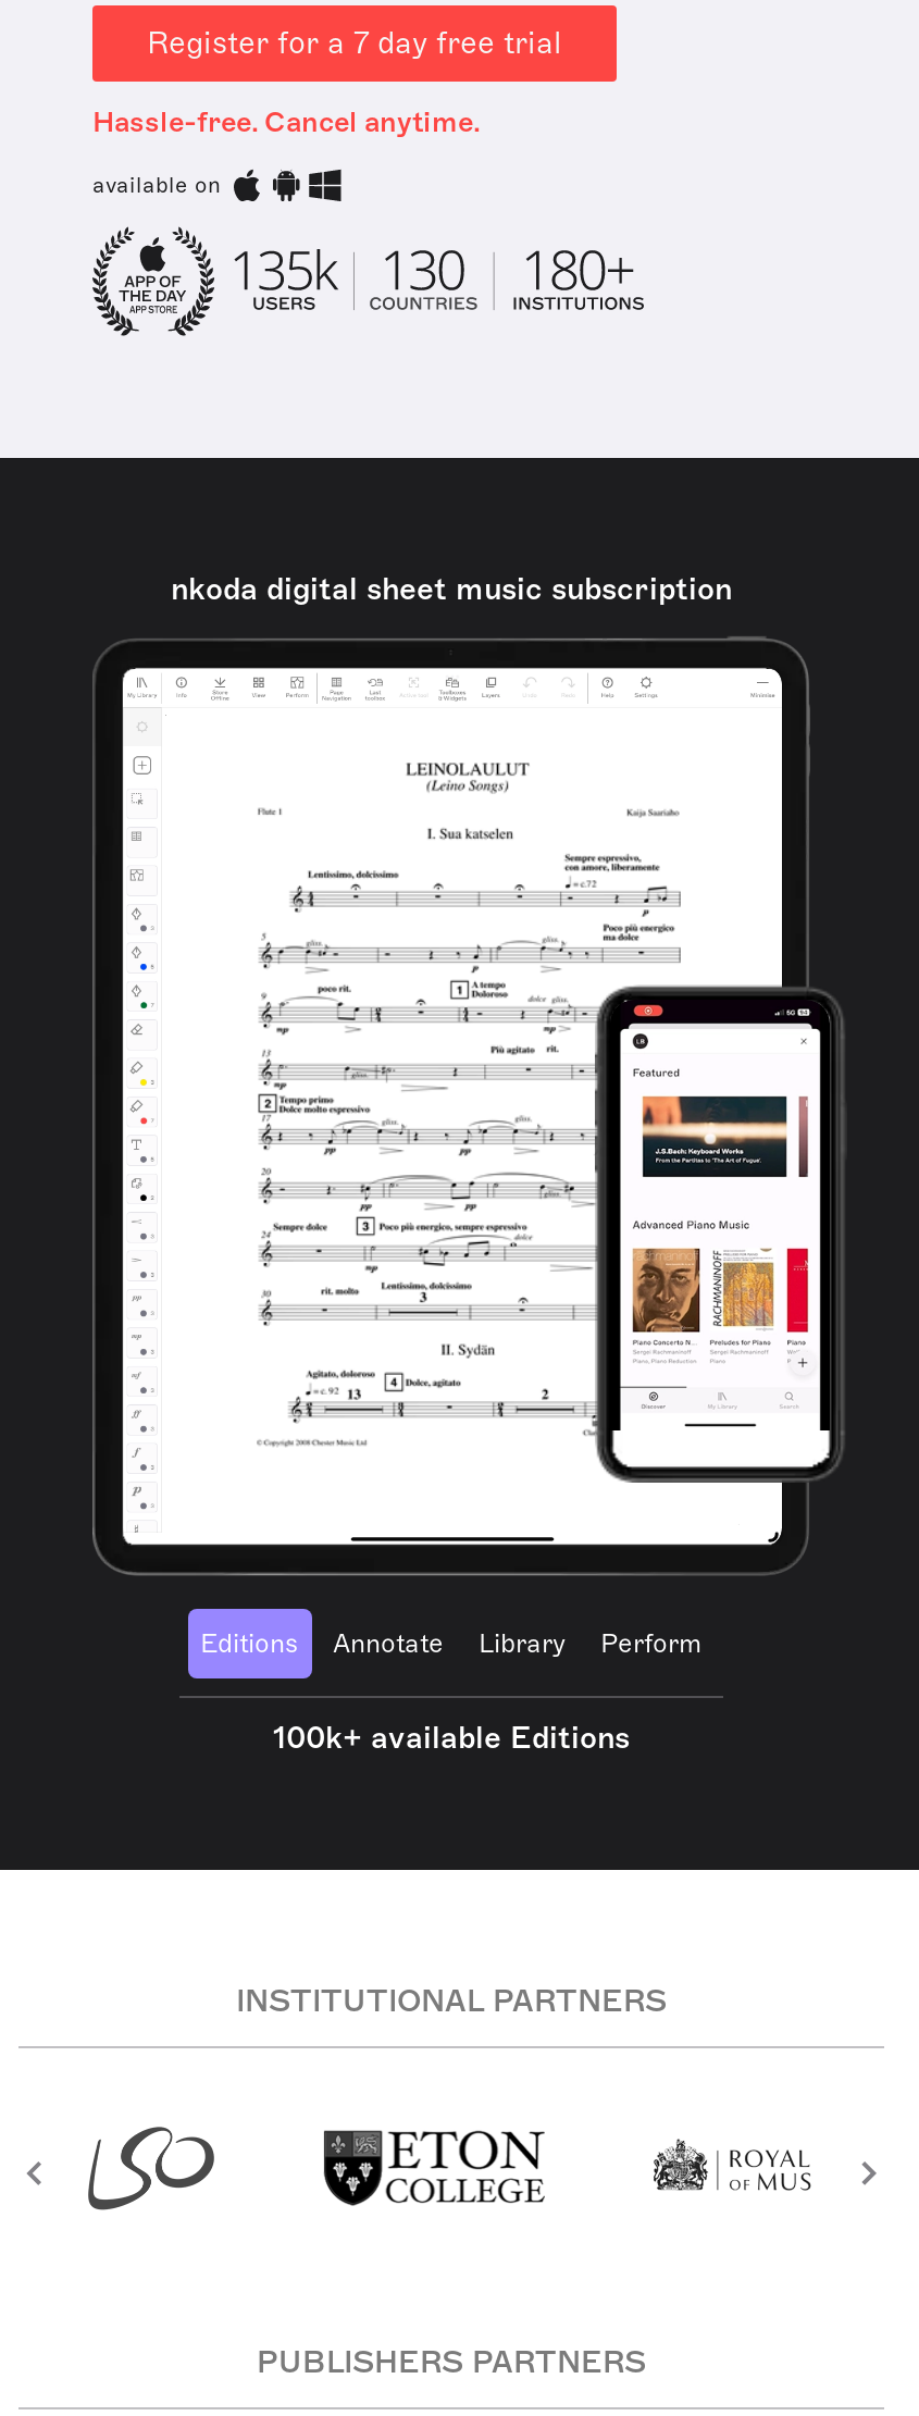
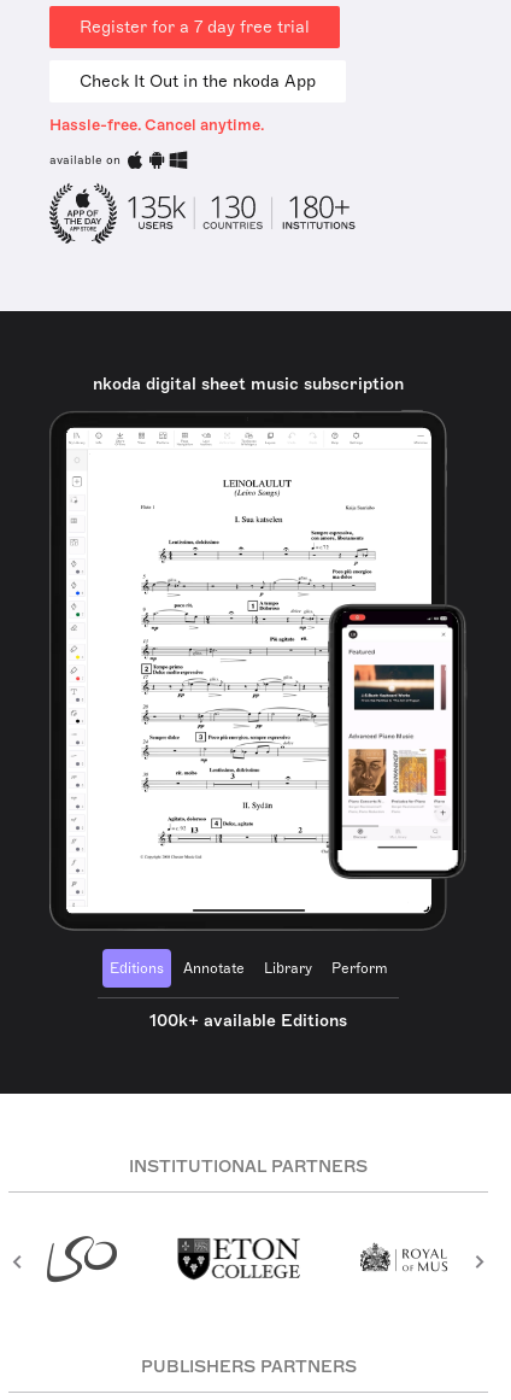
+ Check It Out in the nkoda App
